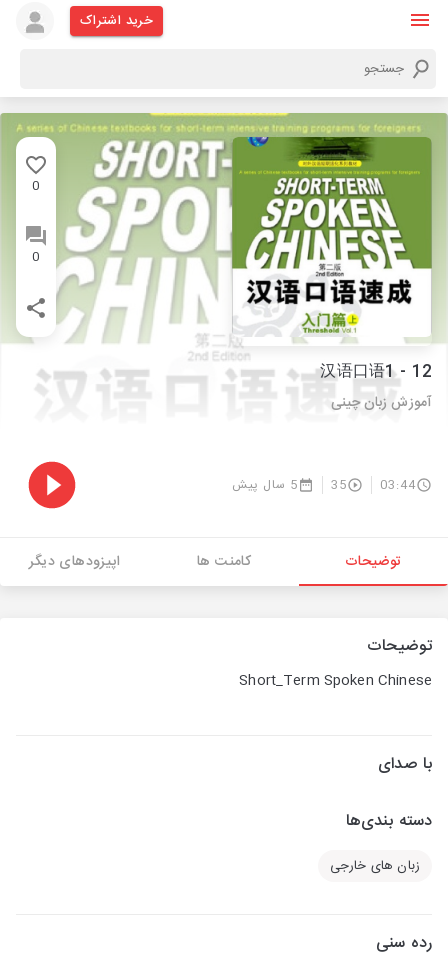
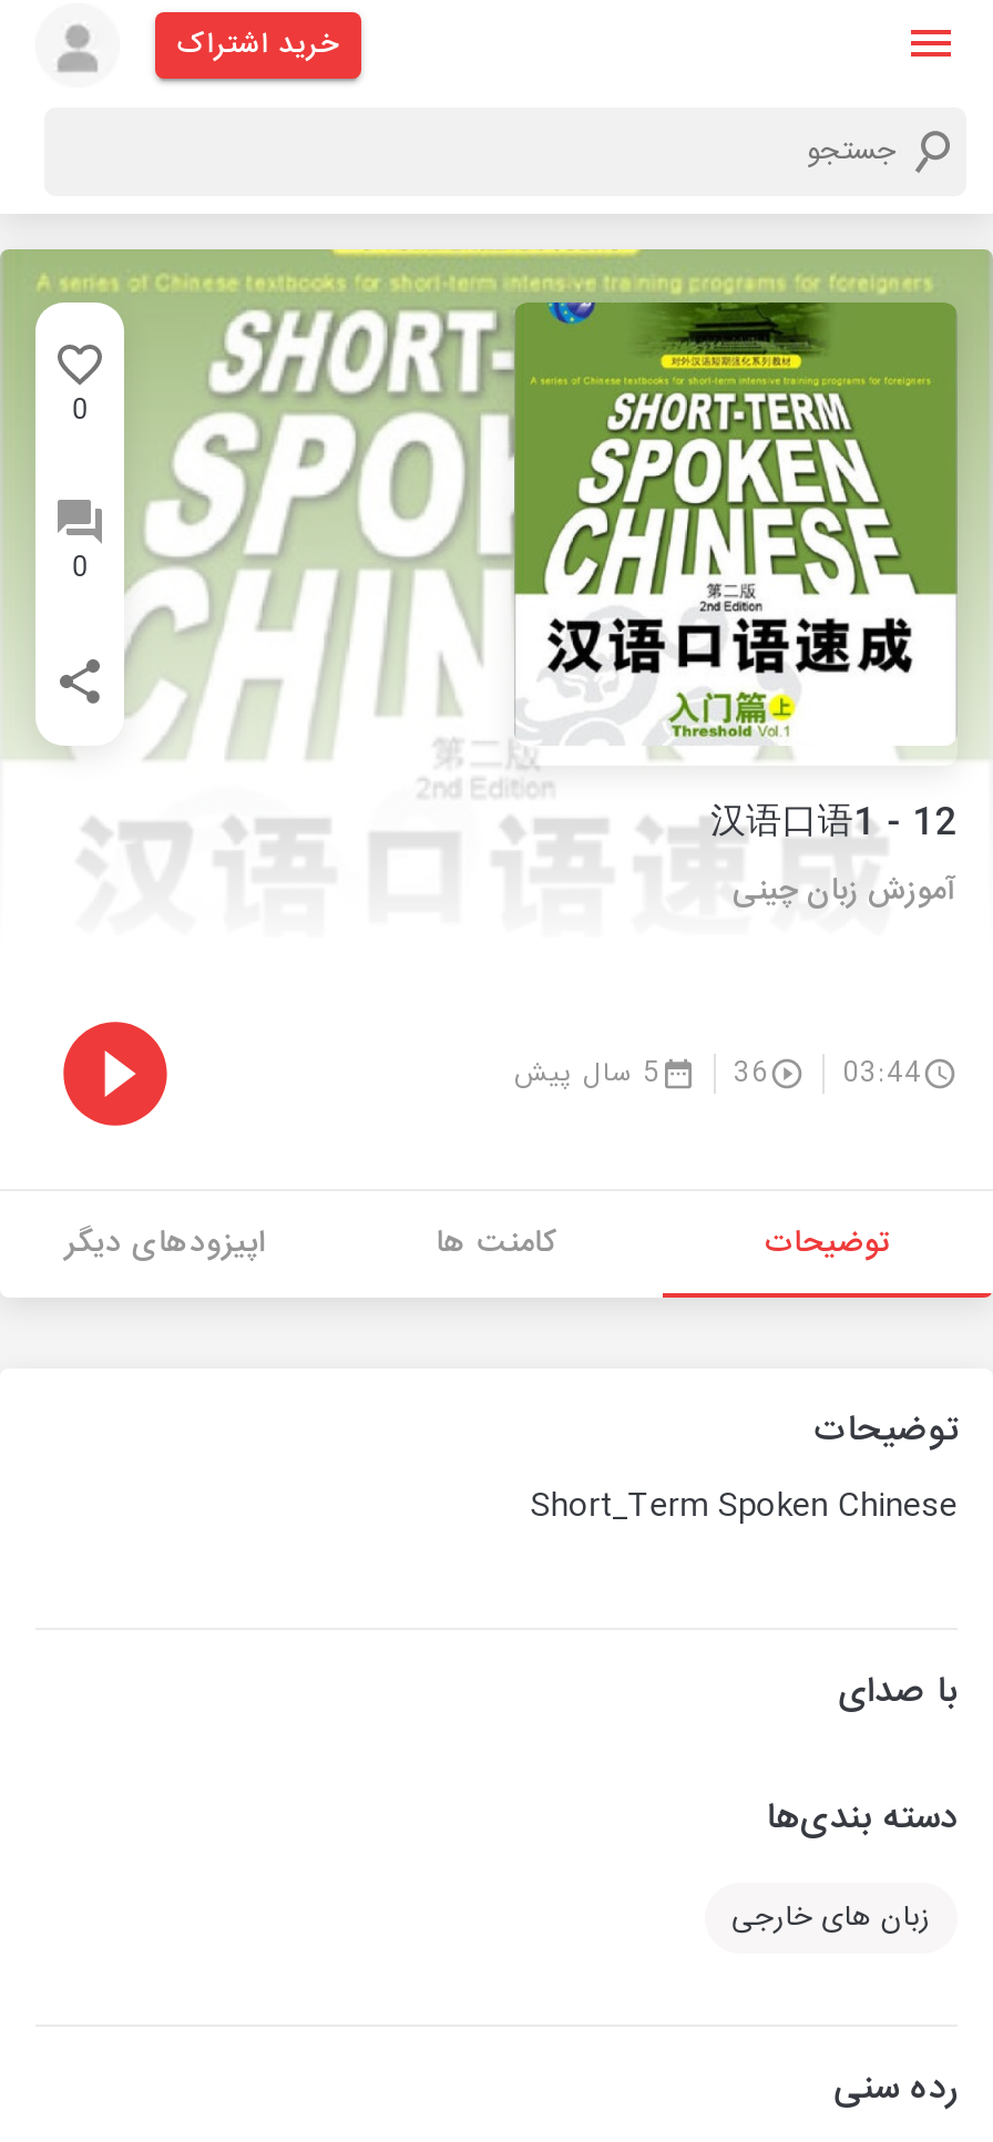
- 35
+ 36
